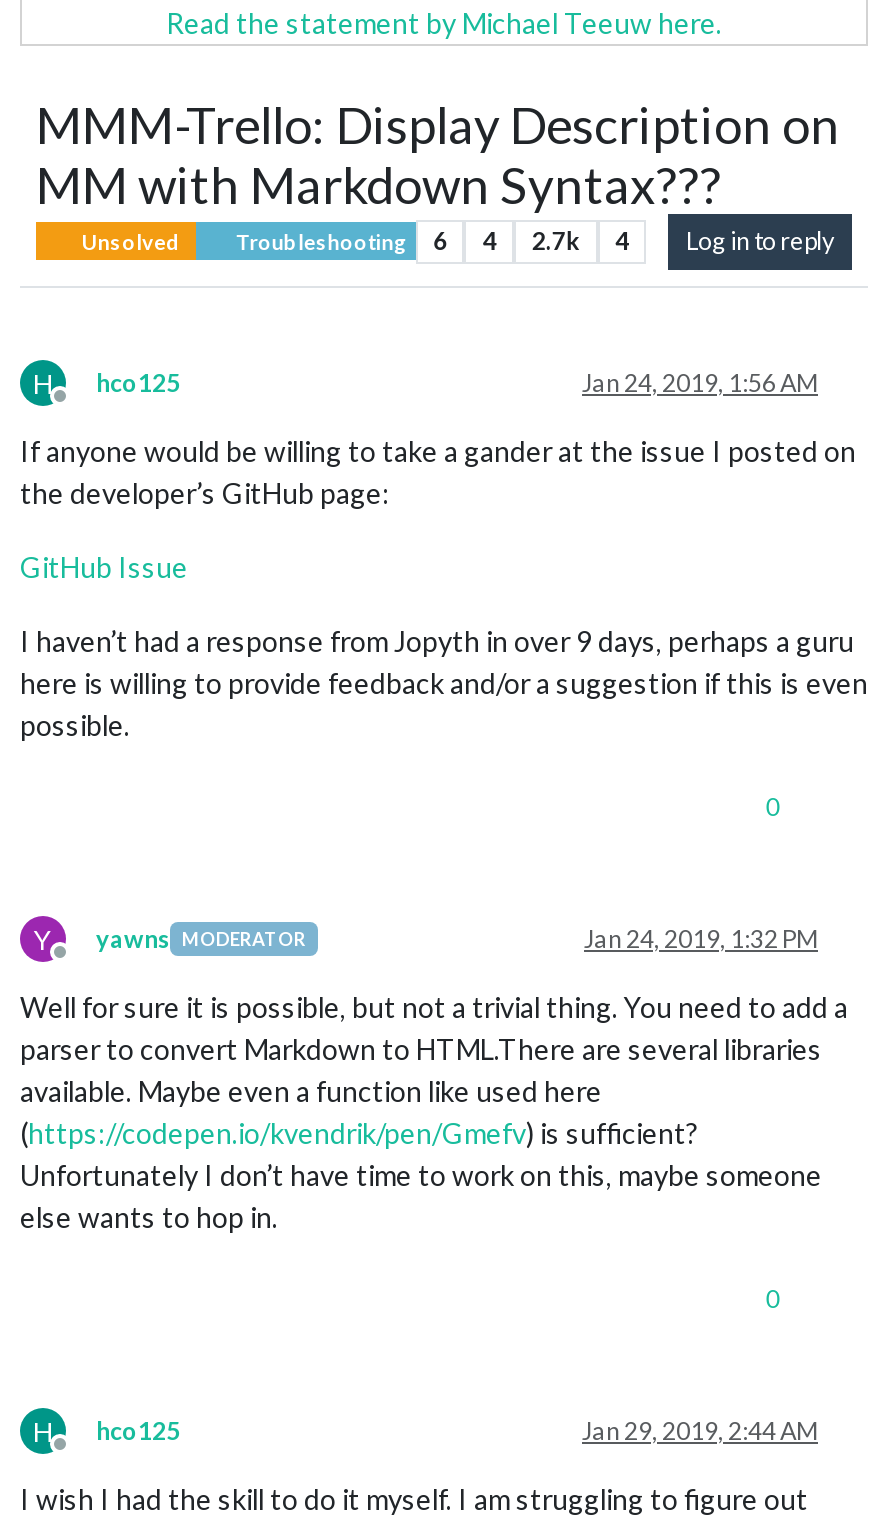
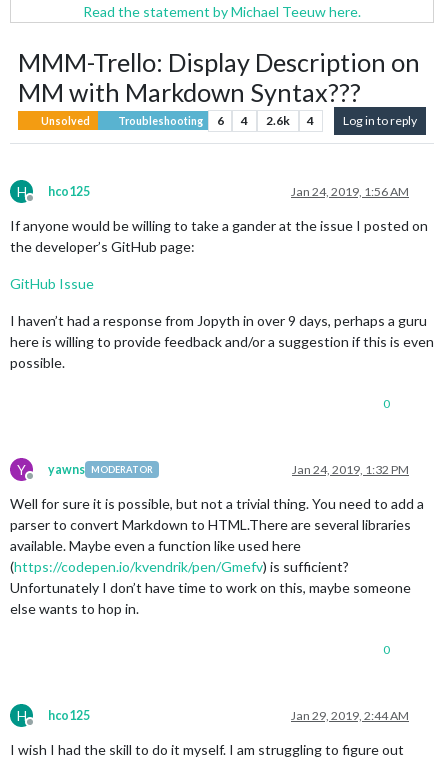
- Troubleshooting 6 4 2.7k 4 Log in to reply
+ Troubleshooting 6 4 2.6k 4 Log in to reply
